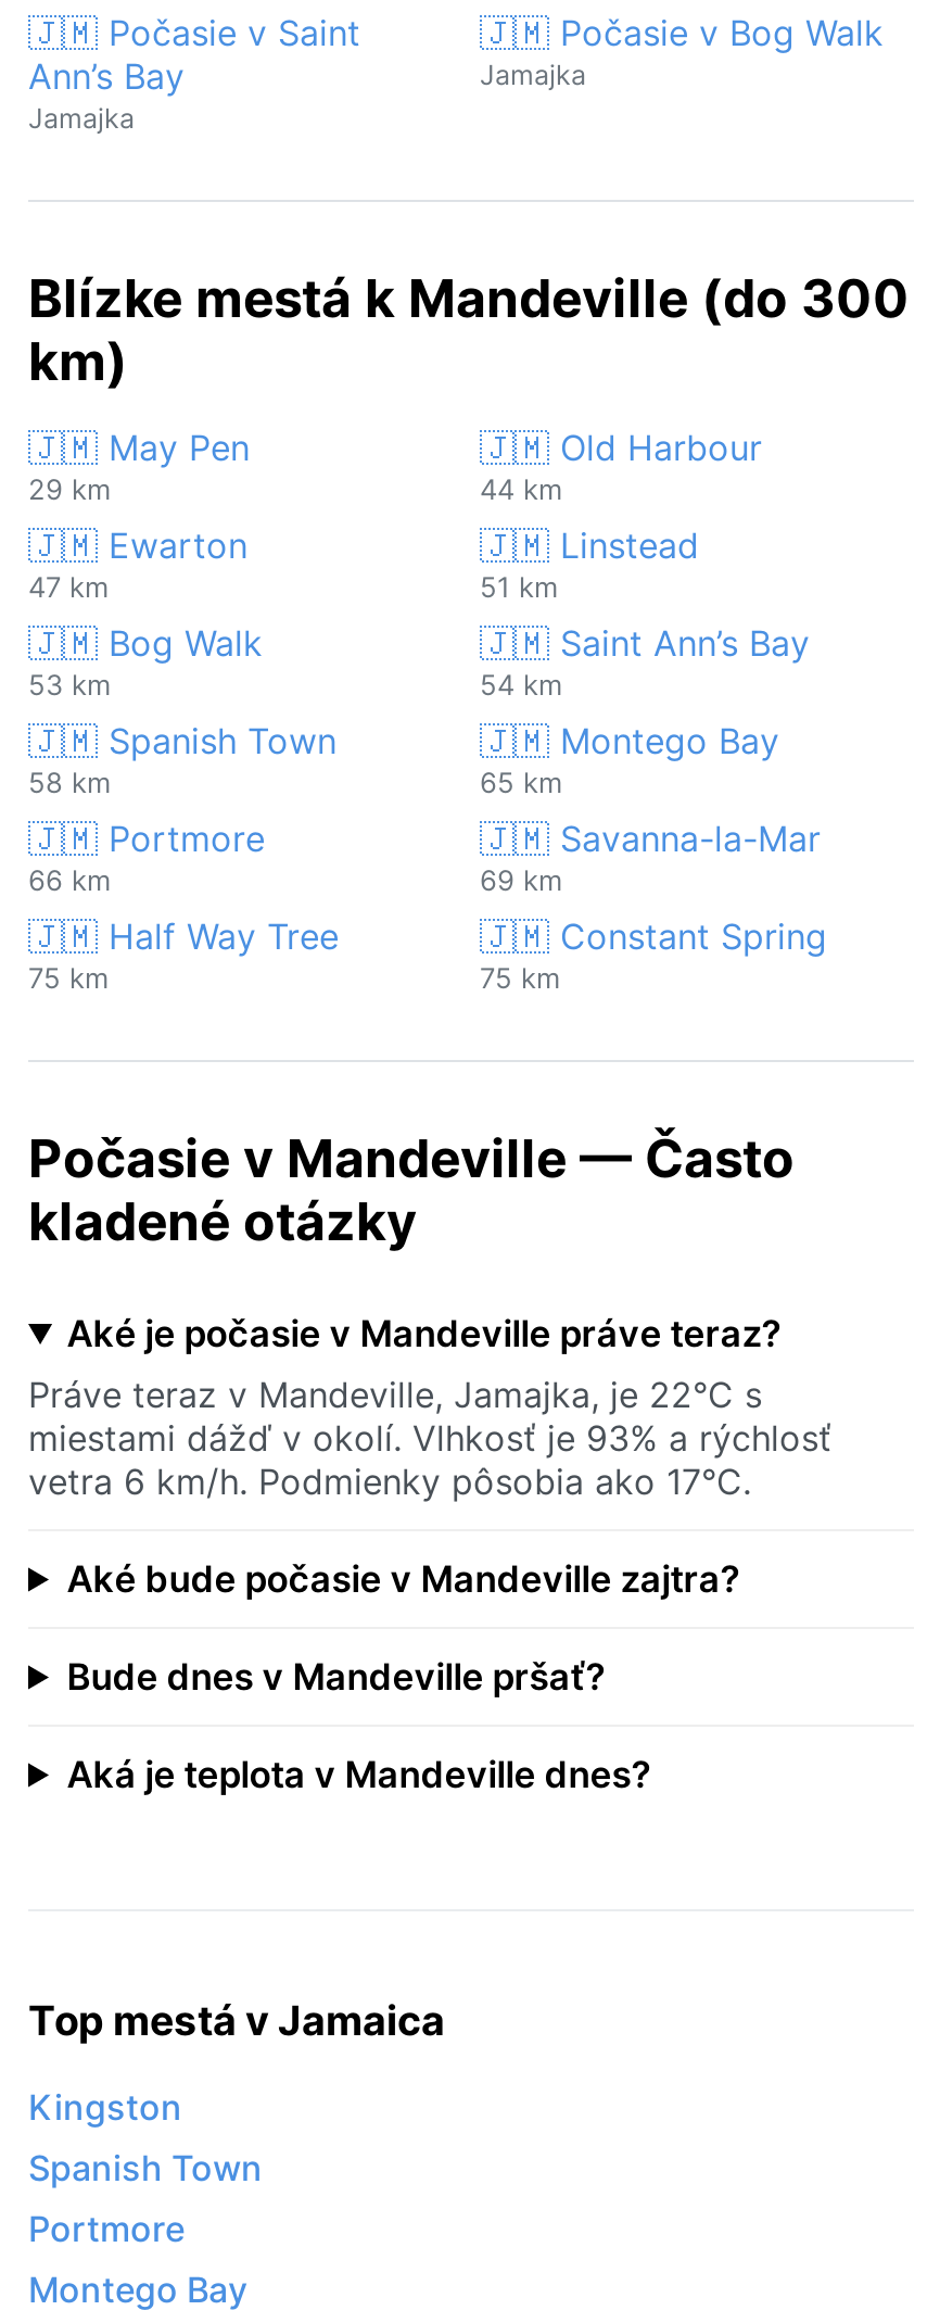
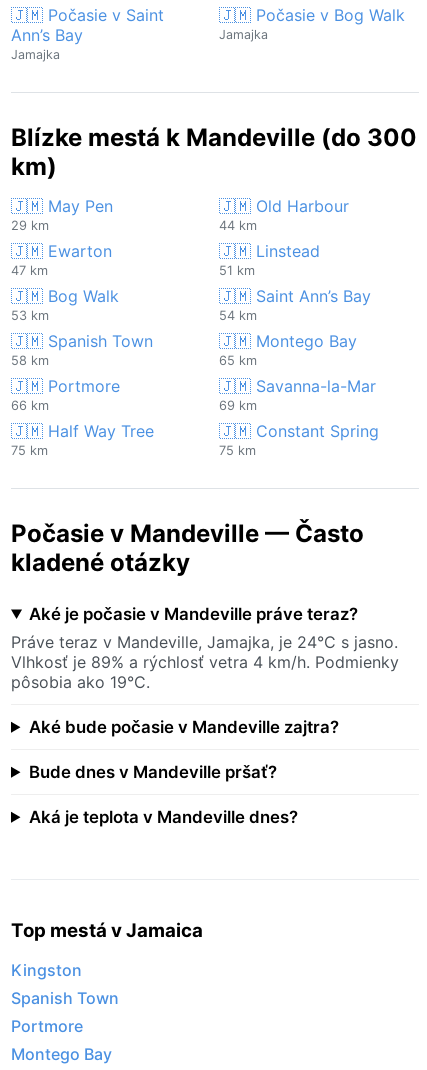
- Práve teraz v Mandeville, Jamajka, je 22°C s
- miestami dážď v okolí. Vlhkosť je 93% a rýchlosť
- vetra 6 km/h. Podmienky pôsobia ako 17°C.
+ Práve teraz v Mandeville, Jamajka, je 24°C s jasno.
+ Vlhkosť je 89% a rýchlosť vetra 4 km/h. Podmienky
+ pôsobia ako 19°C.
